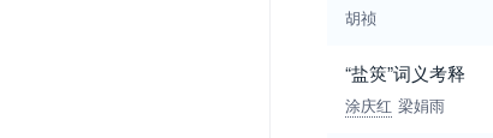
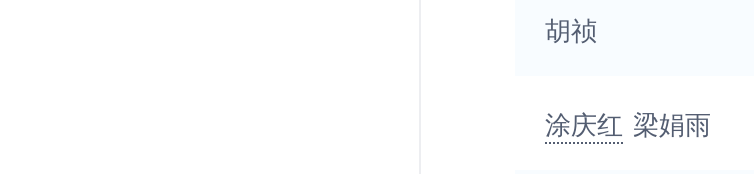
- “盐筴”词义考释
